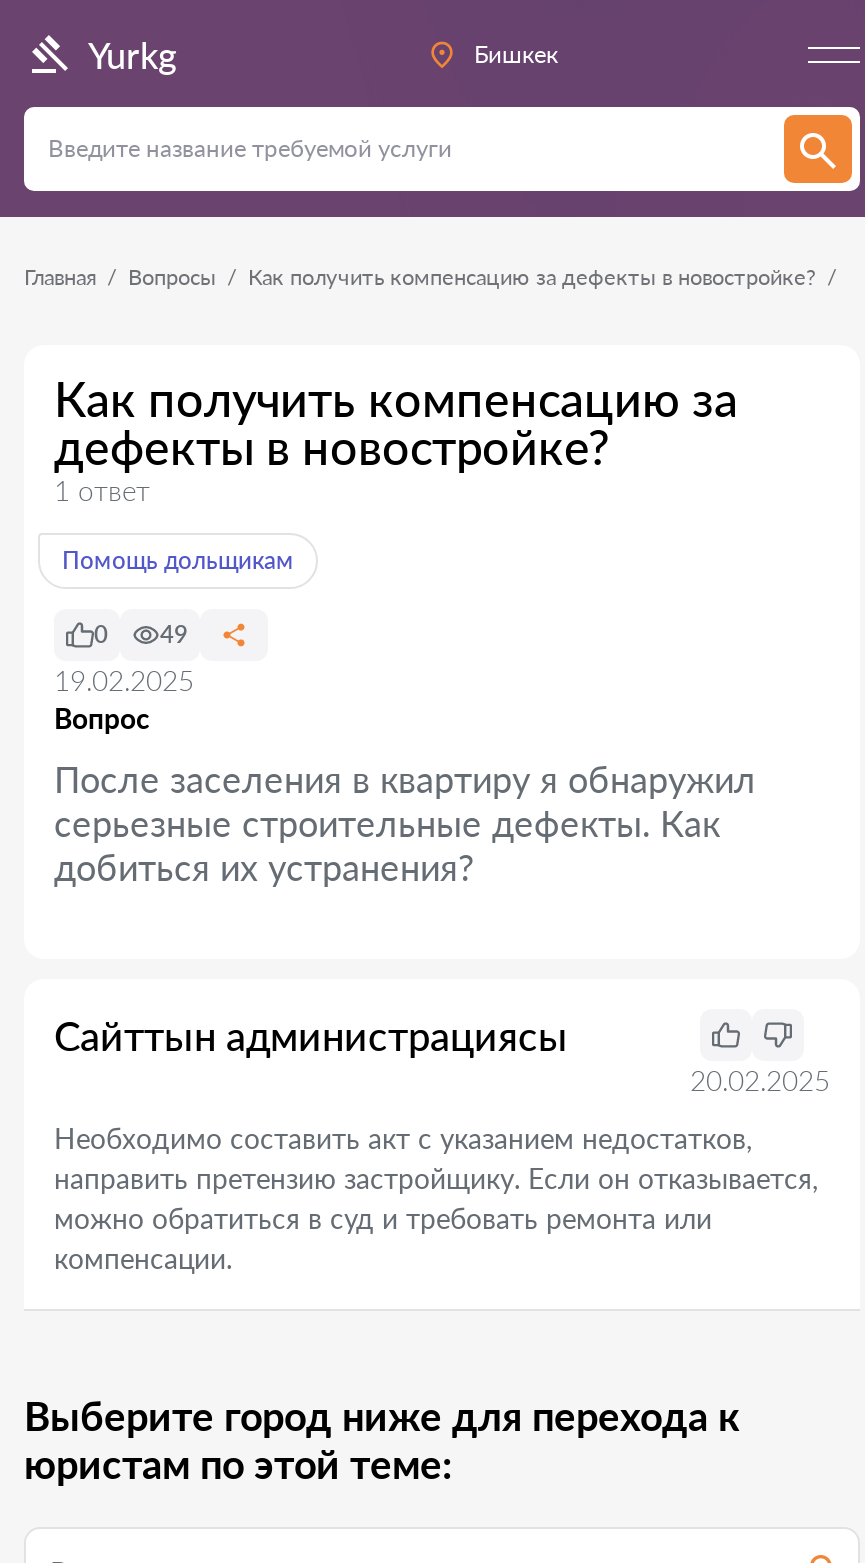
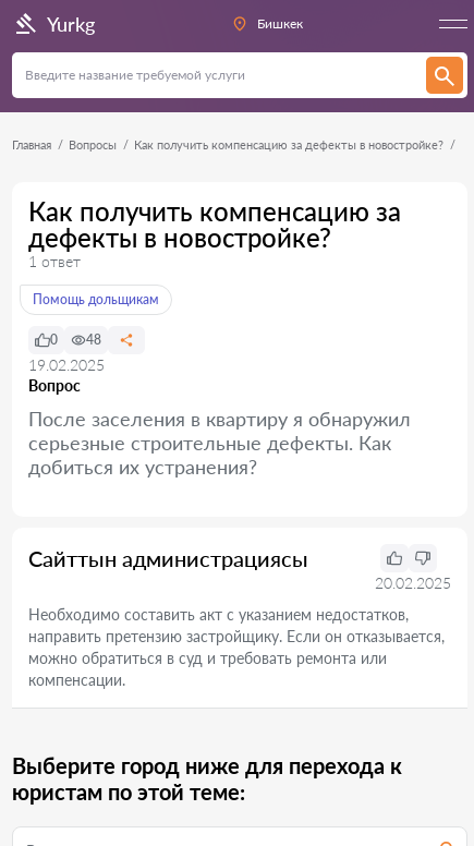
- 0 49
+ 0 48
